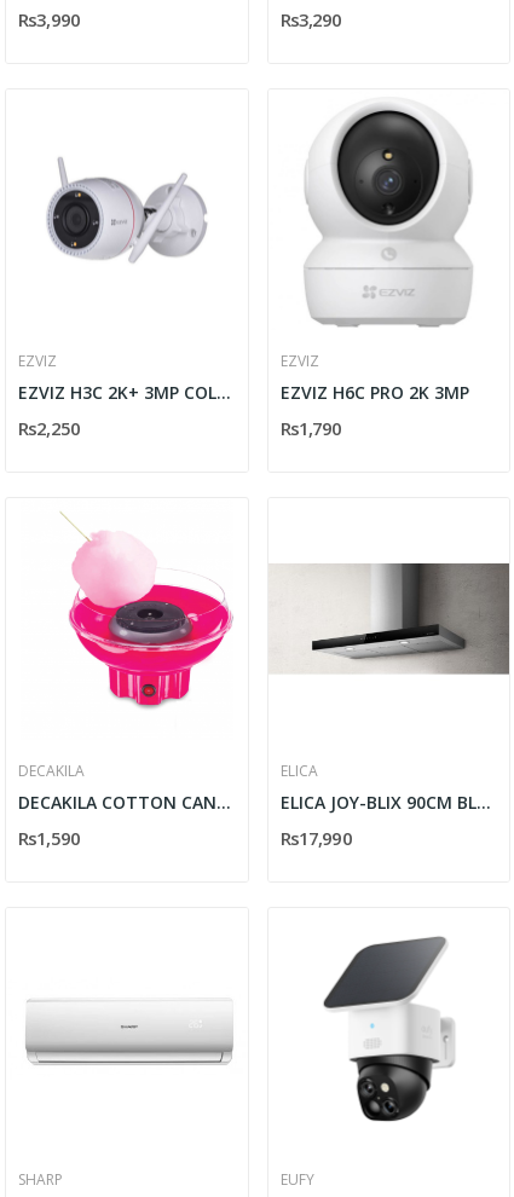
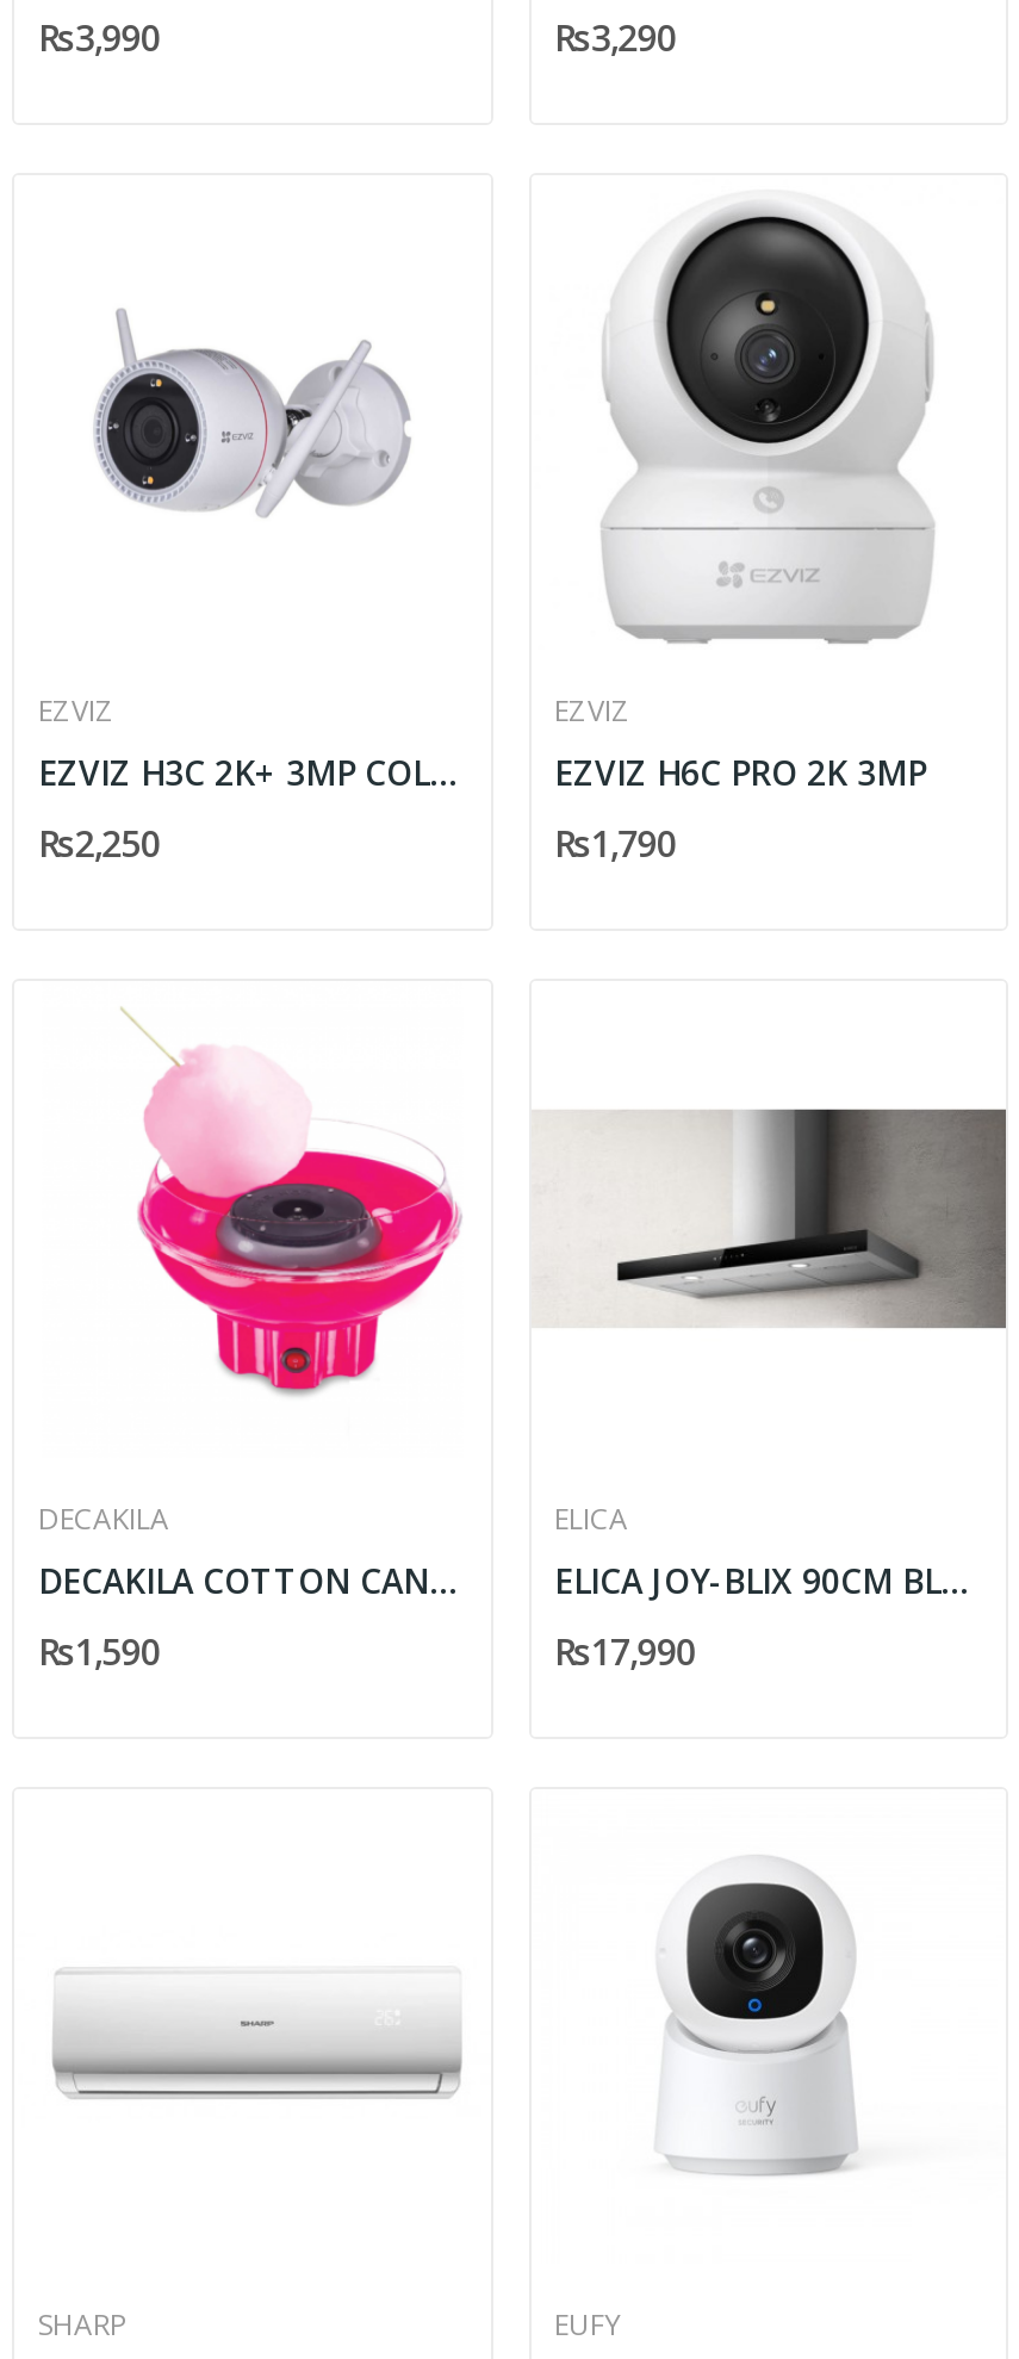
- [image]
+ [image]
